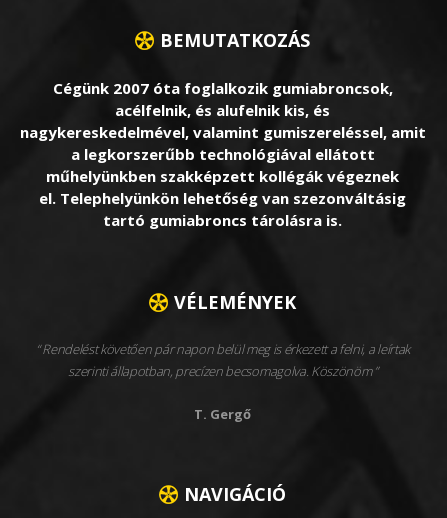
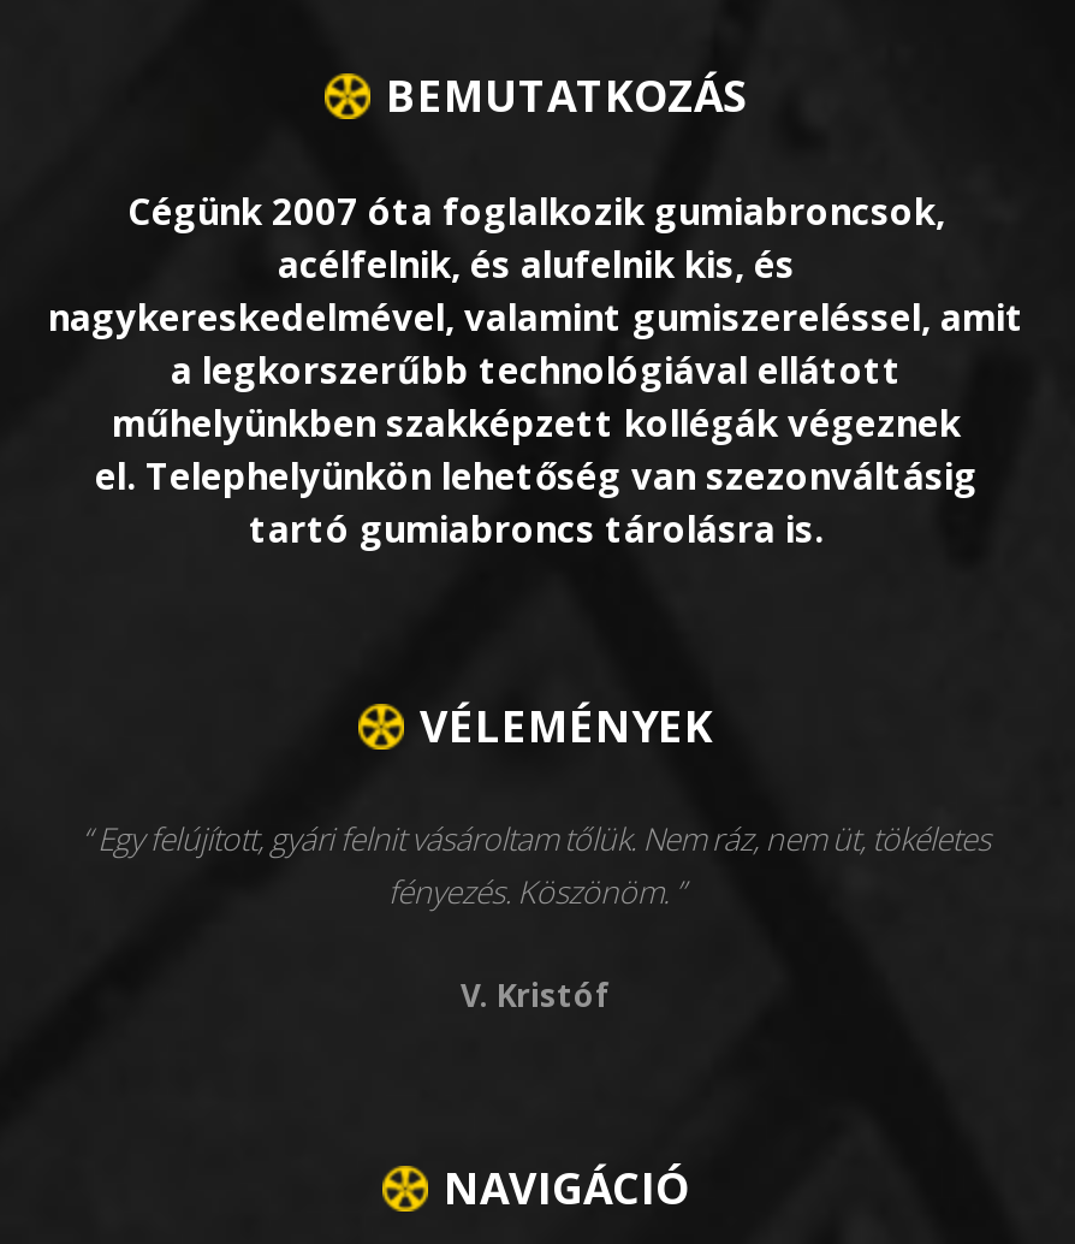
- Rendelést követően pár napon belül meg is érkezett a felni, a leírtak
- szerinti állapotban, precízen becsomagolva. Köszönöm
+ Egy felújított, gyári felnit vásároltam tőlük. Nem ráz, nem üt, tökéletes
+ fényezés. Köszönöm.

- T. Gergő
+ V. Kristóf
